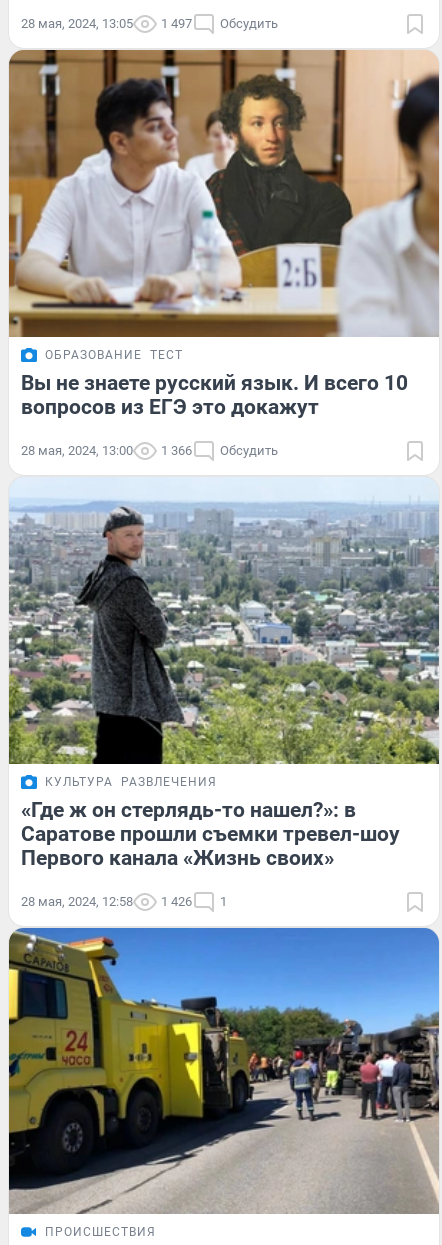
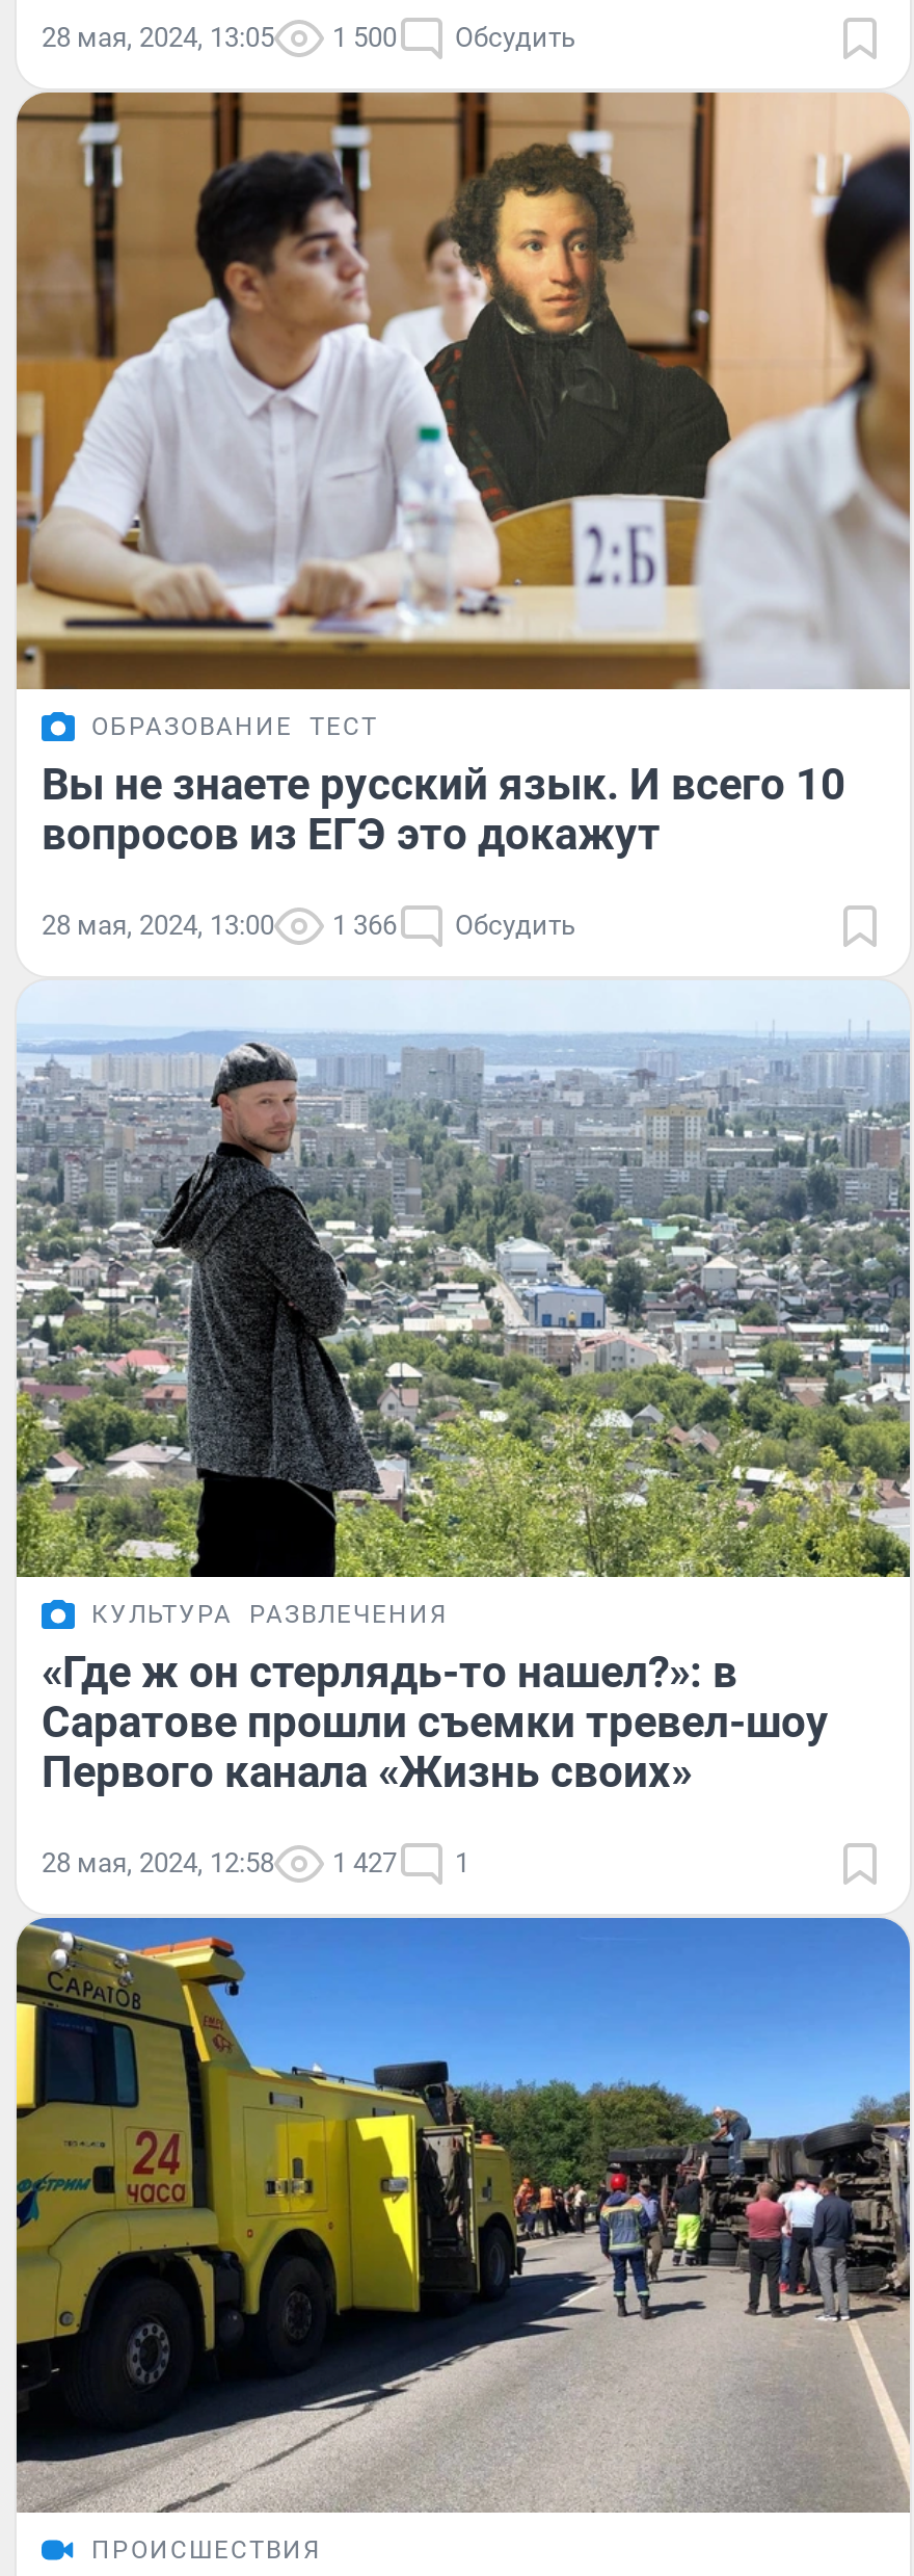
- 28 мая, 2024, 13:05 1 497 Обсудить
+ 28 мая, 2024, 13:05 1 500 Обсудить

- 28 мая, 2024, 12:58 1 426 1
+ 28 мая, 2024, 12:58 1 427 1
